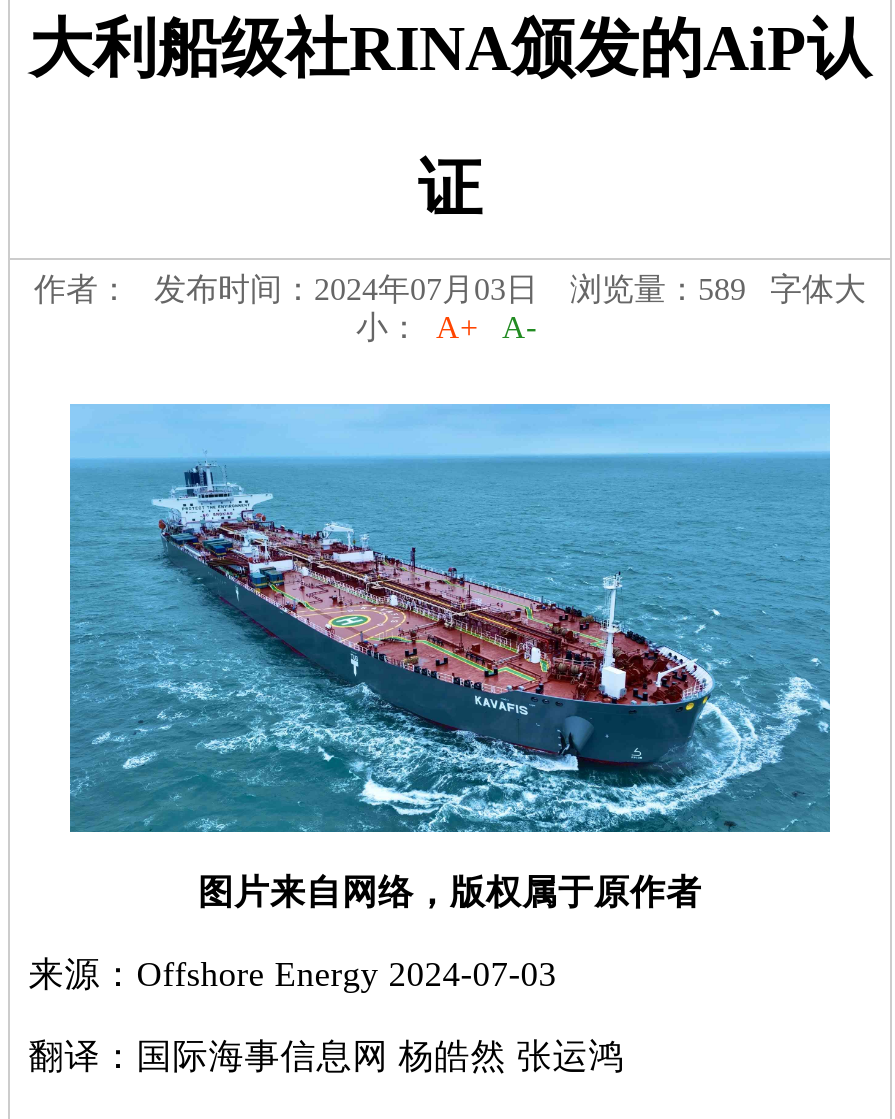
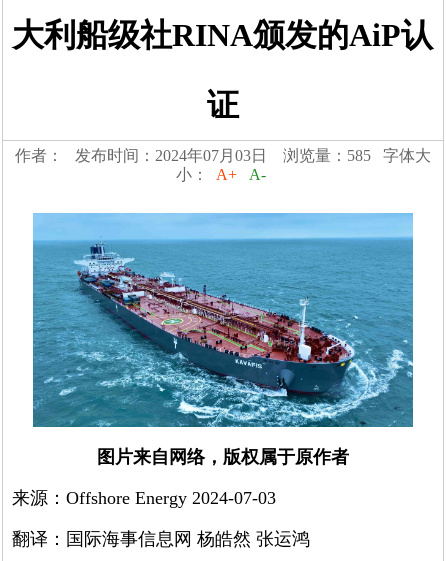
- 作者： 发布时间：2024年07月03日 浏览量：589 字体大
+ 作者： 发布时间：2024年07月03日 浏览量：585 字体大
